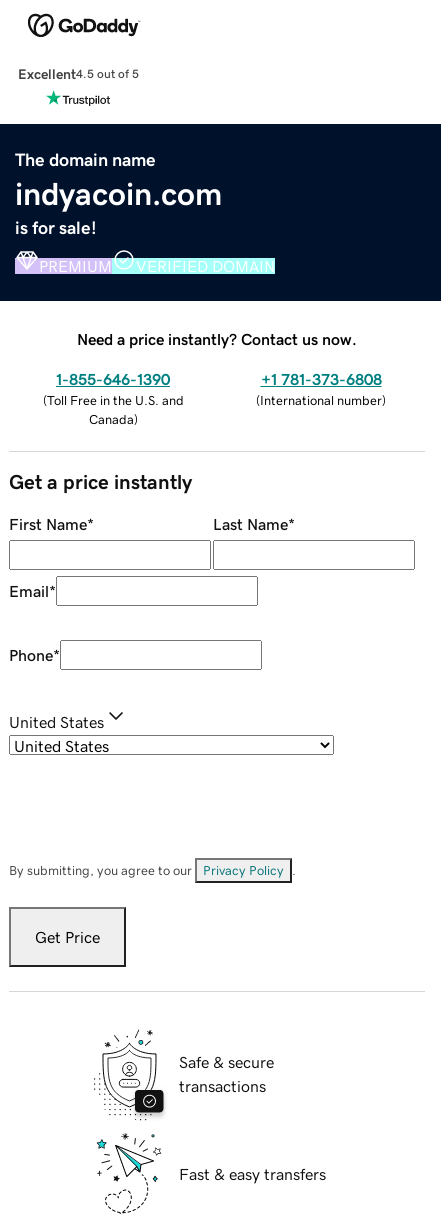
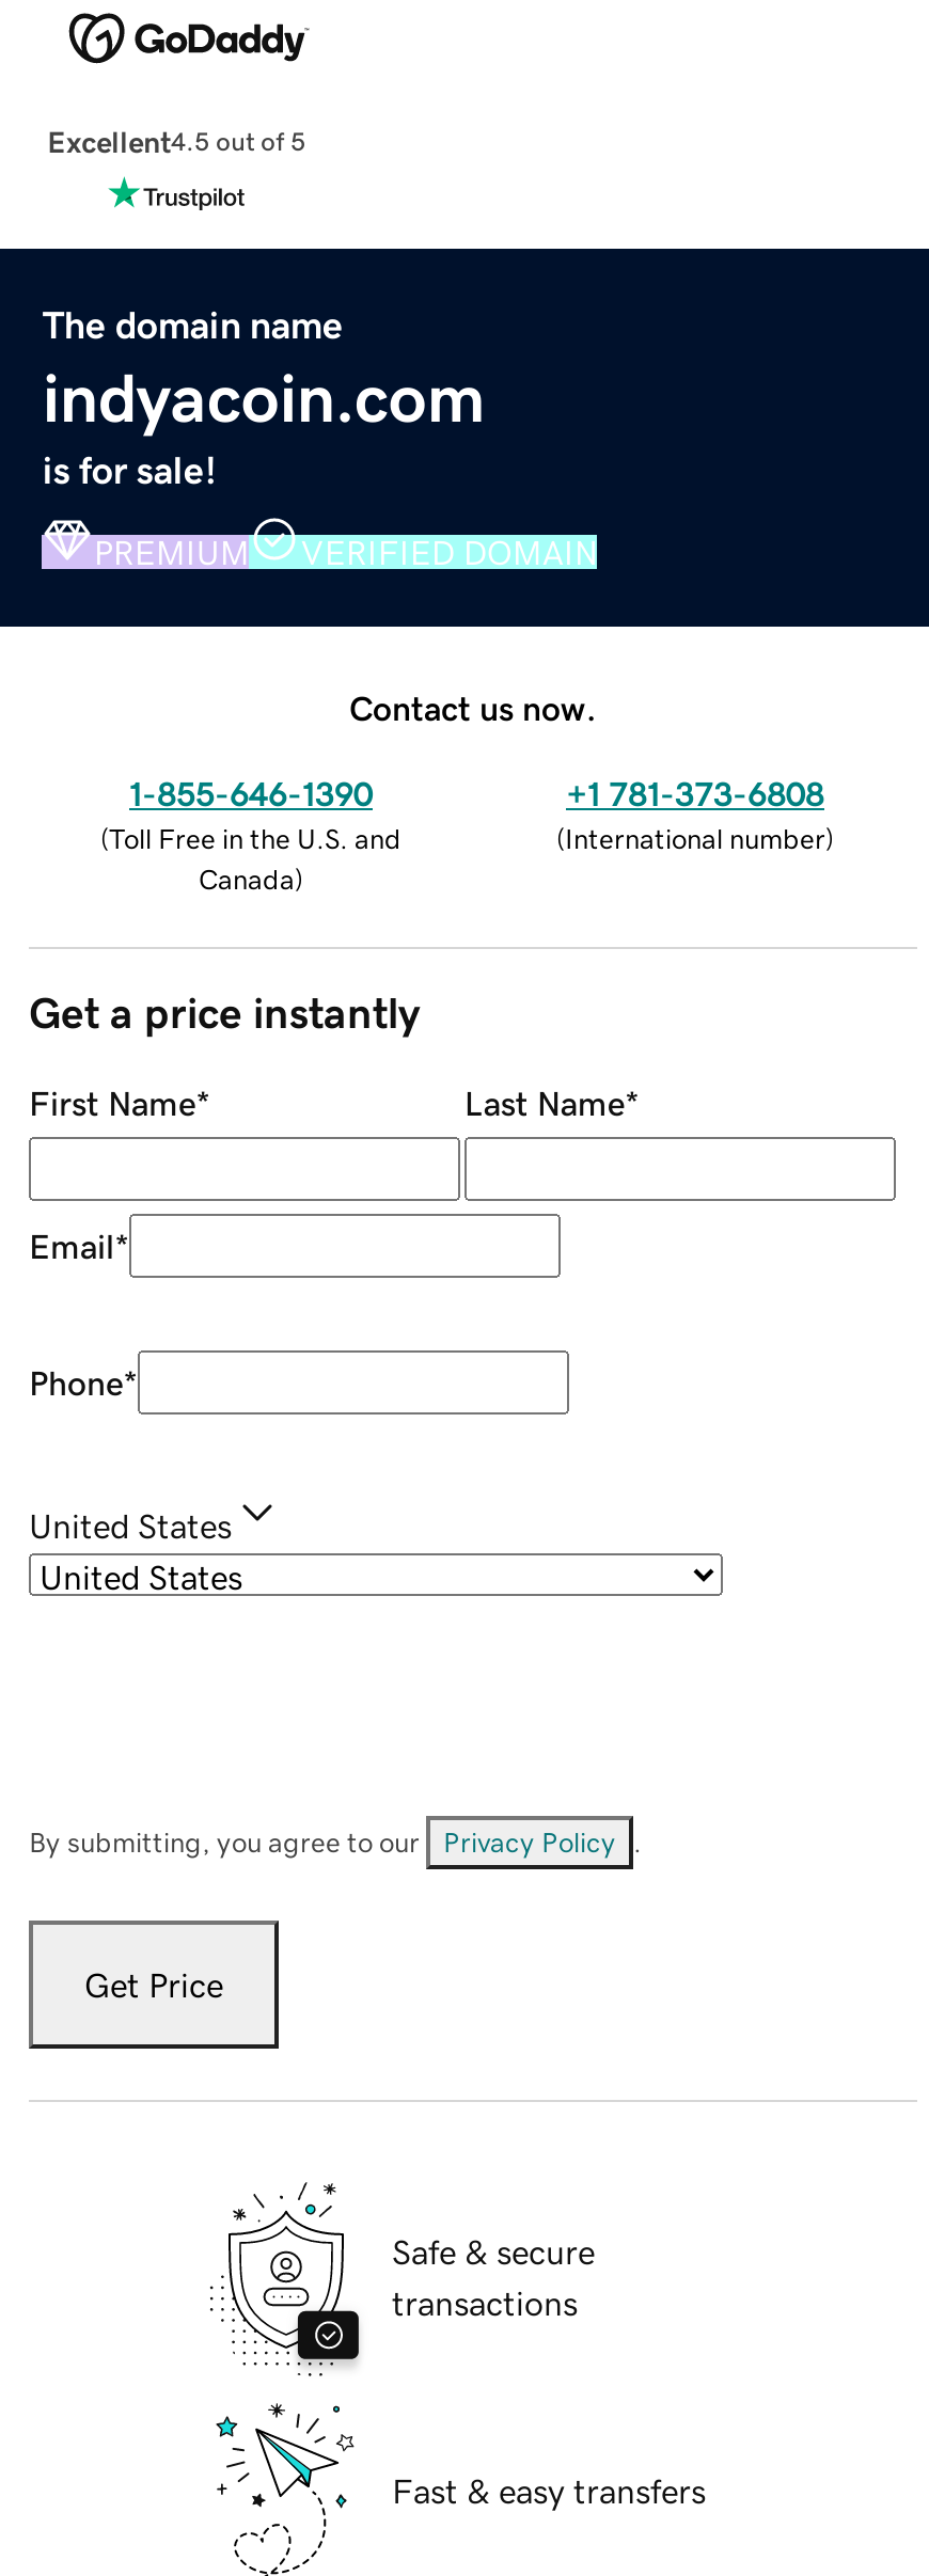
- Need a price instantly? Contact us now.
+ Contact us now.
